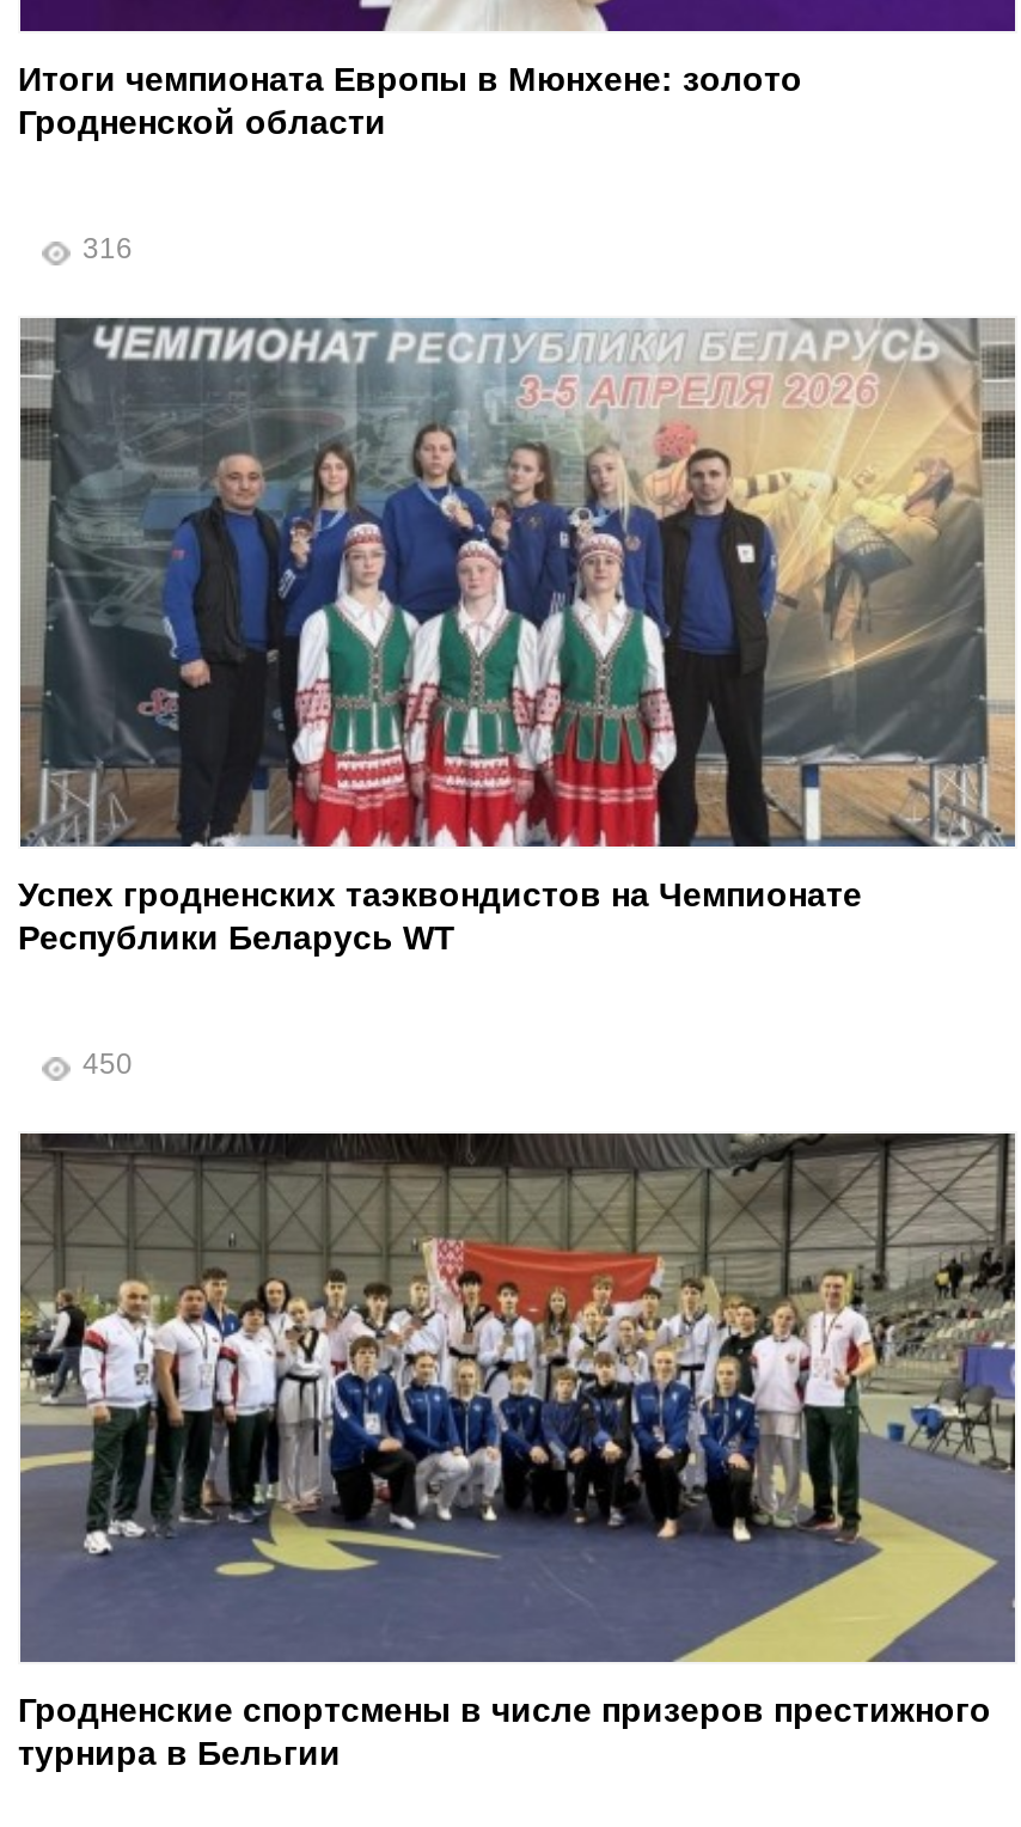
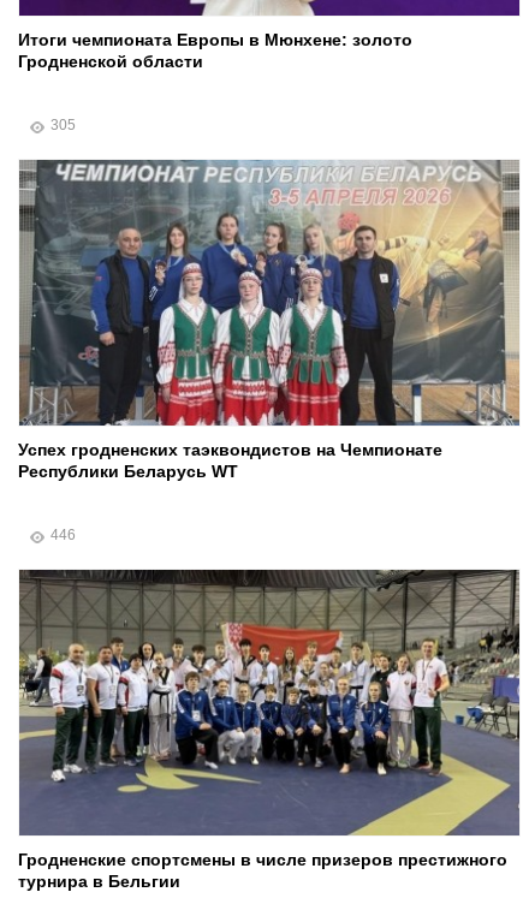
- 316
+ 305

- 450
+ 446
